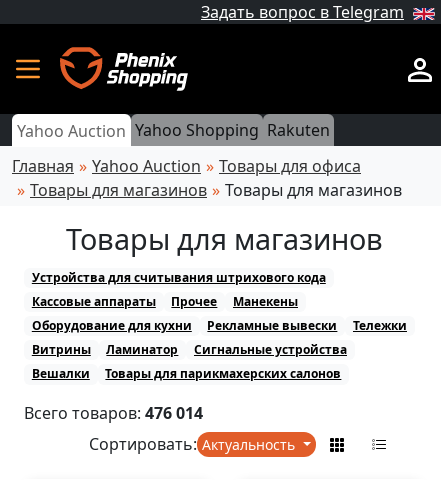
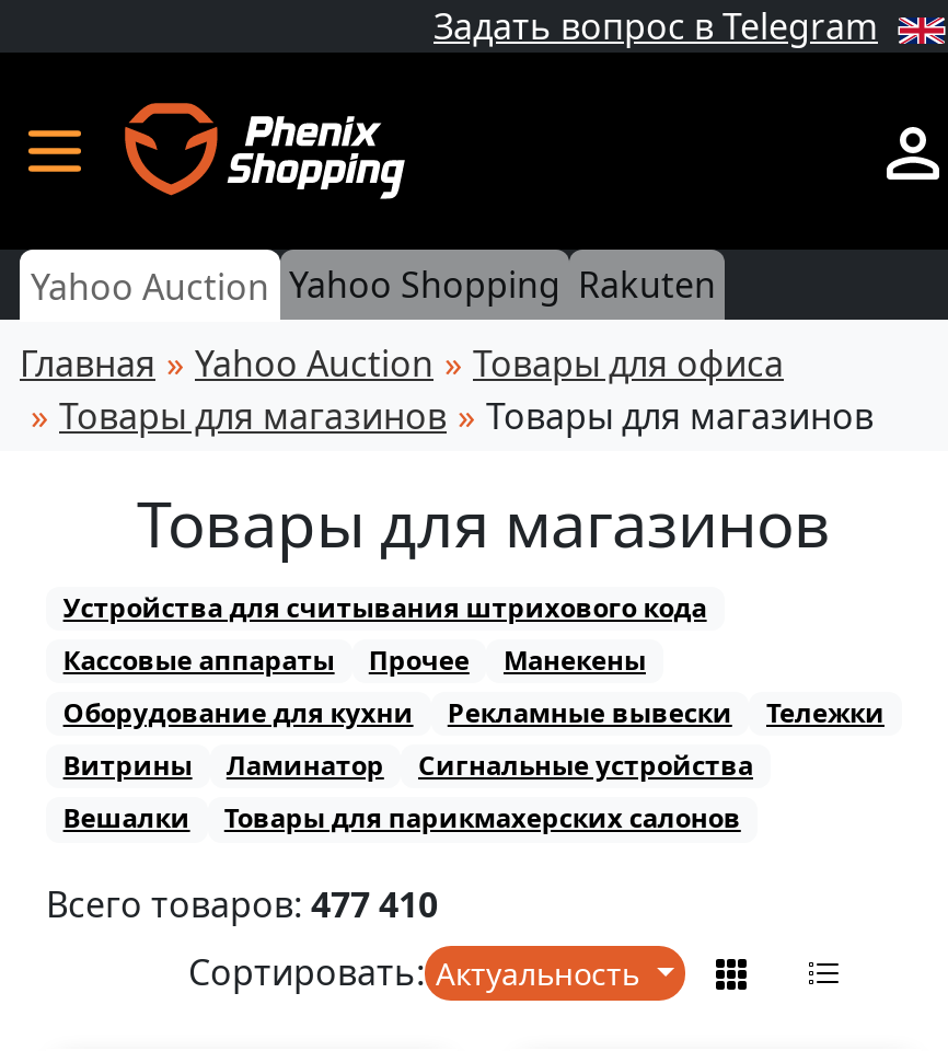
- Всего товаров: 476 014
+ Всего товаров: 477 410
